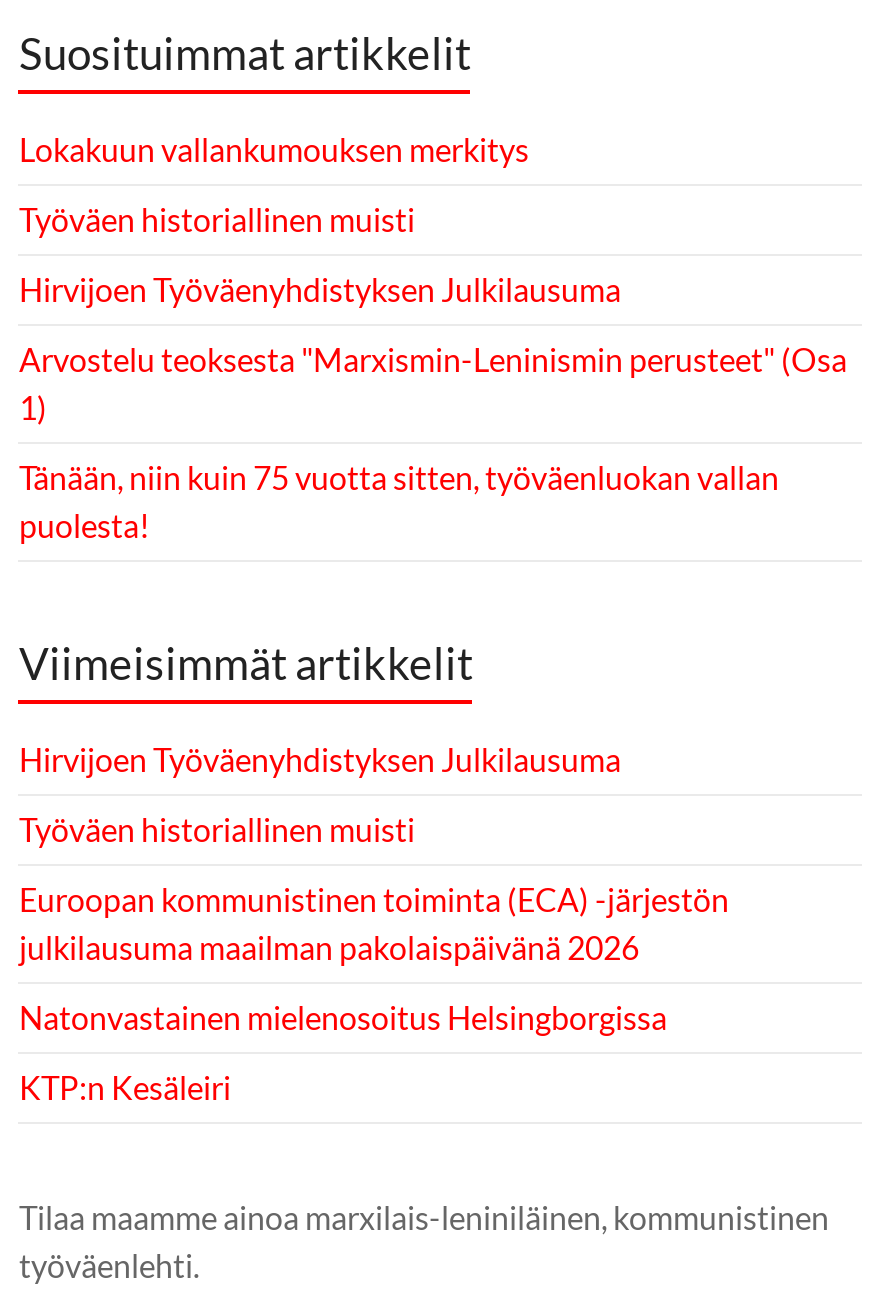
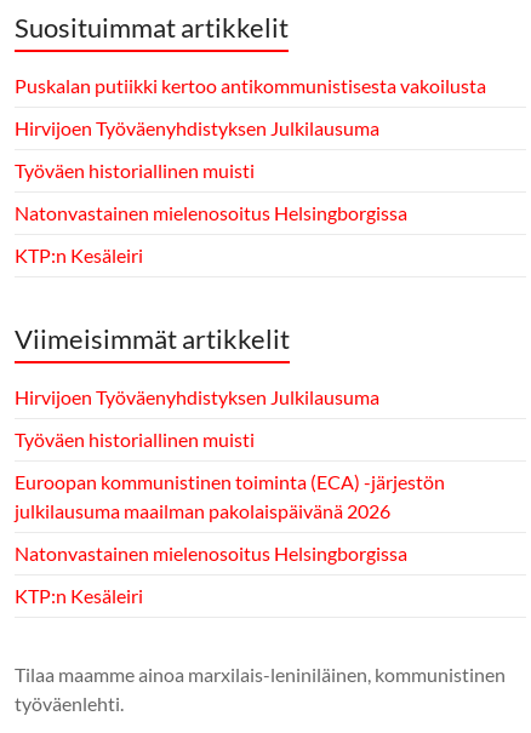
- Lokakuun vallankumouksen merkitys
- Työväen historiallinen muisti
+ Puskalan putiikki kertoo antikommunistisesta vakoilusta

- Arvostelu teoksesta "Marxismin-Leninismin perusteet" (Osa
- 1)
- Tänään, niin kuin 75 vuotta sitten, työväenluokan vallan
- puolesta!
+ Työväen historiallinen muisti
+ Natonvastainen mielenosoitus Helsingborgissa
+ KTP:n Kesäleiri
